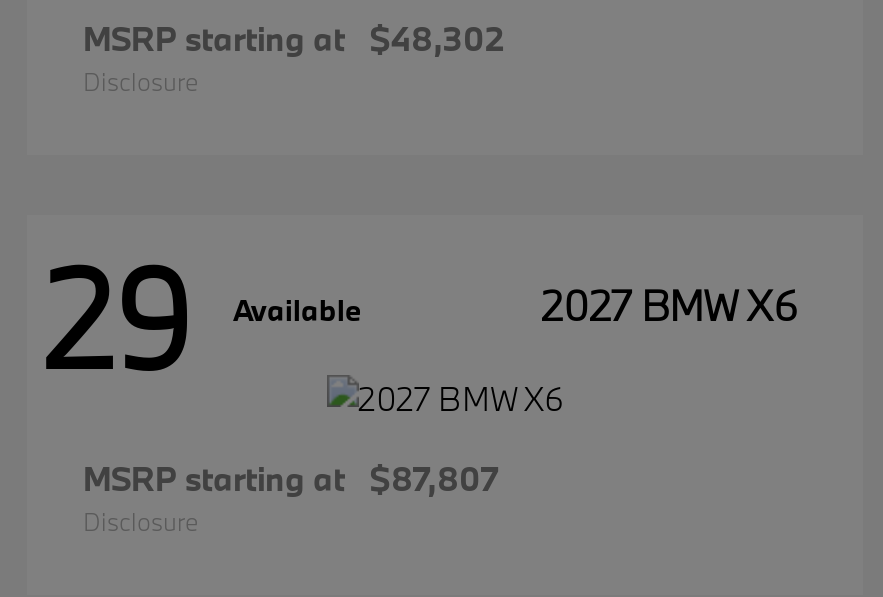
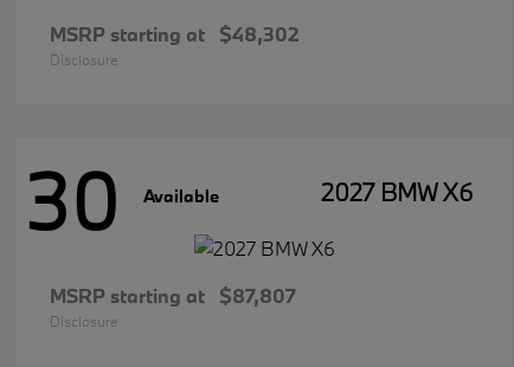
- 29 Available
+ 30 Available
